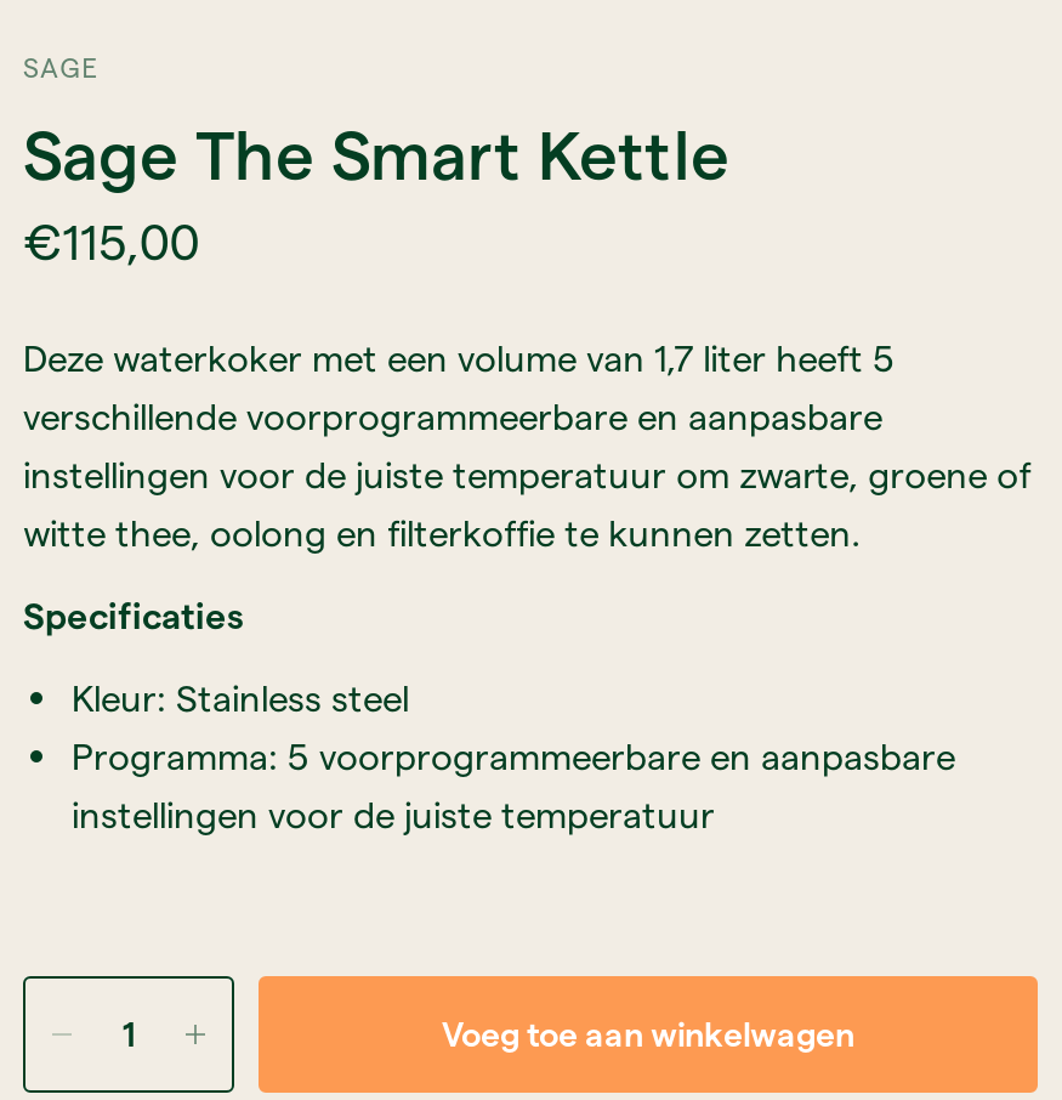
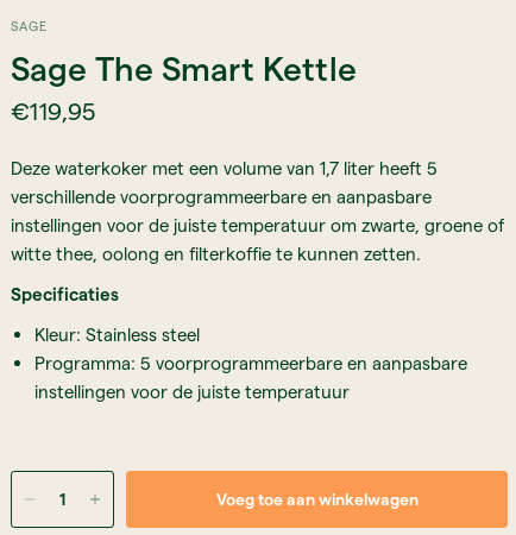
- €115,00
+ €119,95
